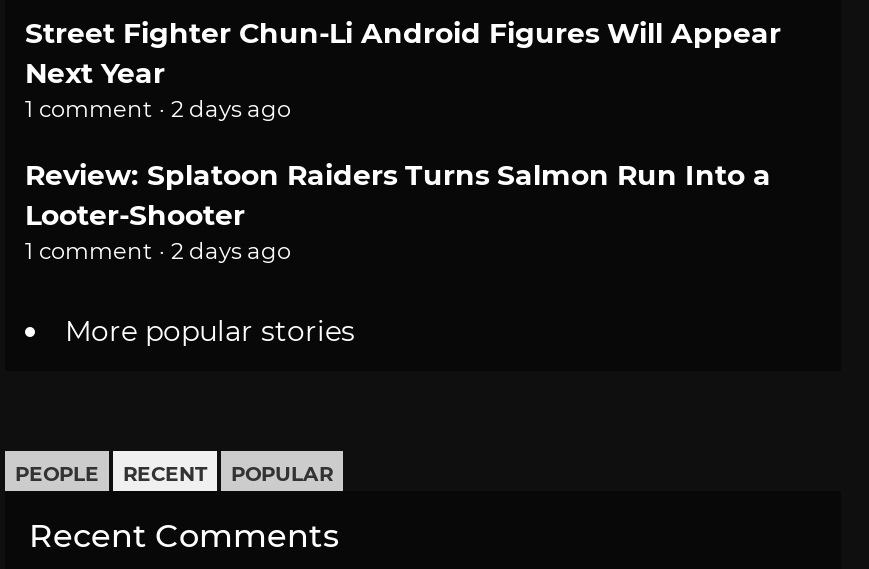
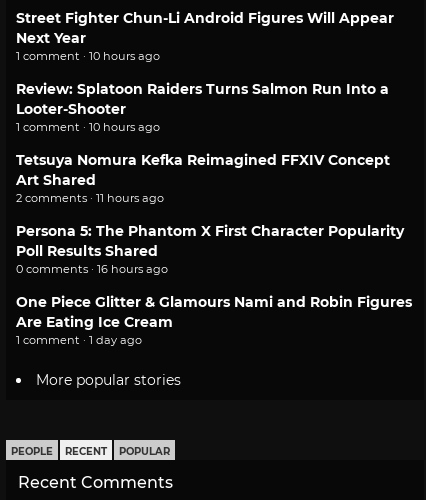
- 1 comment · 2 days ago
+ 1 comment · 10 hours ago

- 1 comment · 2 days ago
+ 1 comment · 10 hours ago
+ Tetsuya Nomura Kefka Reimagined FFXIV Concept
+ Art Shared
+ 2 comments · 11 hours ago
+ Persona 5: The Phantom X First Character Popularity
+ Poll Results Shared
+ 0 comments · 16 hours ago
+ One Piece Glitter & Glamours Nami and Robin Figures
+ Are Eating Ice Cream
+ 1 comment · 1 day ago
